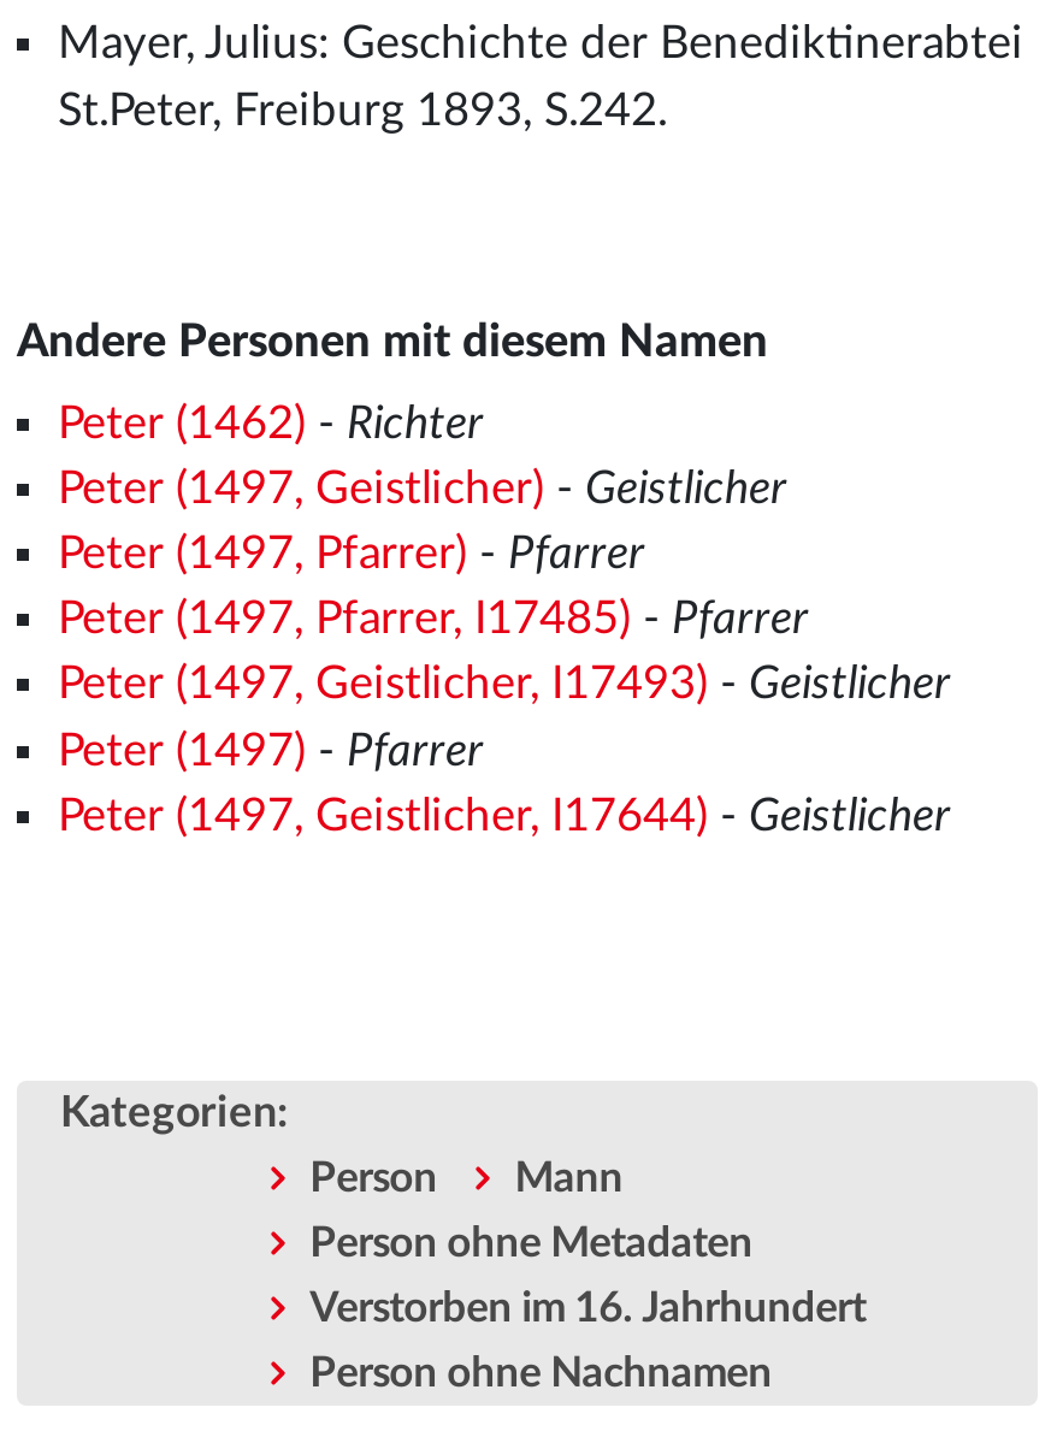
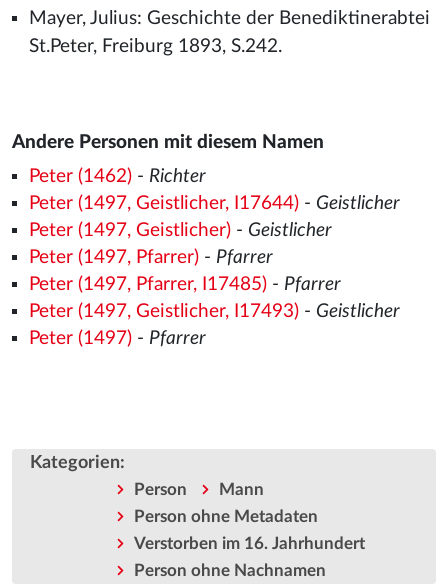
moved down: Peter (1497, Geistlicher) - Geistlicher | Peter (1497, Pfarrer) - Pfarrer | Peter (1497, Pfarrer, I17485) - Pfarrer | Peter (1497, Geistlicher, I17493) - Geistlicher | Peter (1497) - Pfarrer

moved up: Peter (1497, Geistlicher, I17644) - Geistlicher
